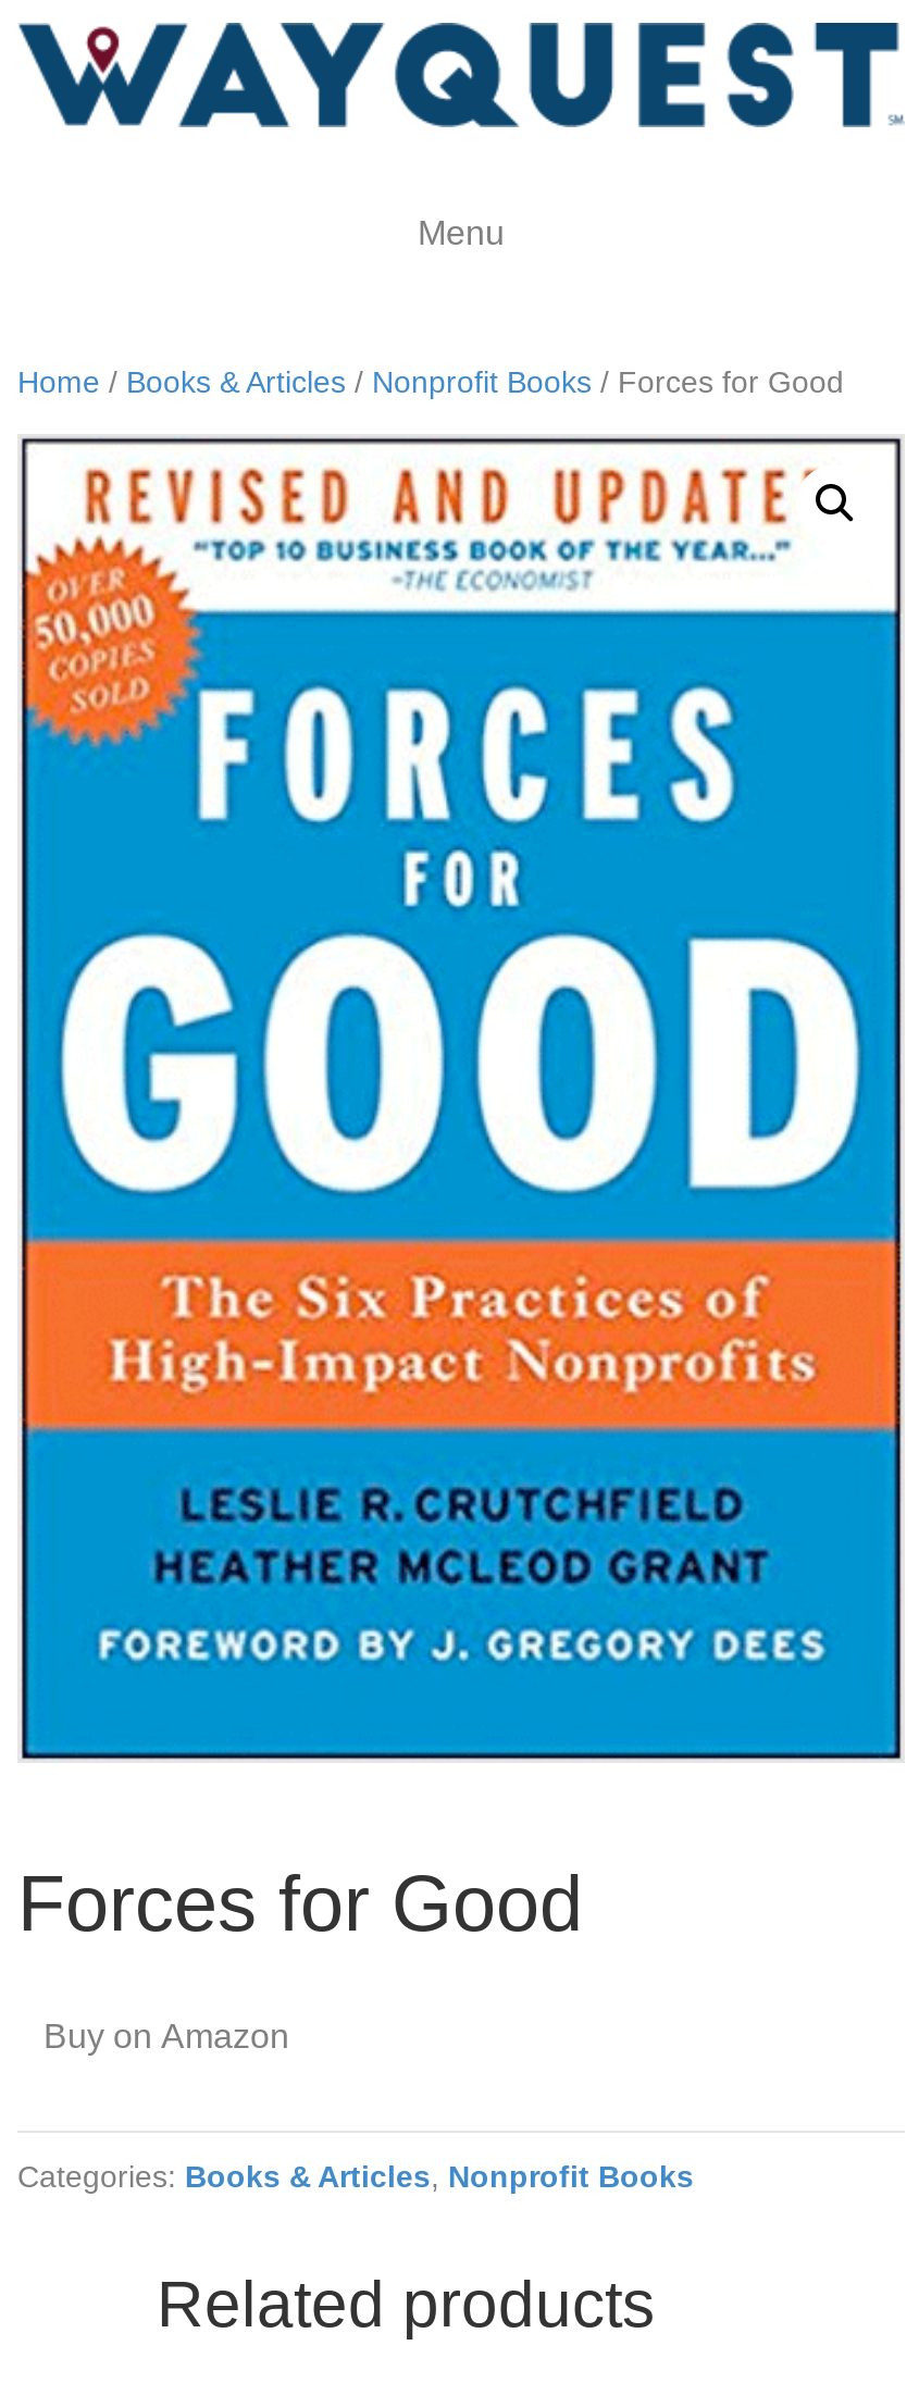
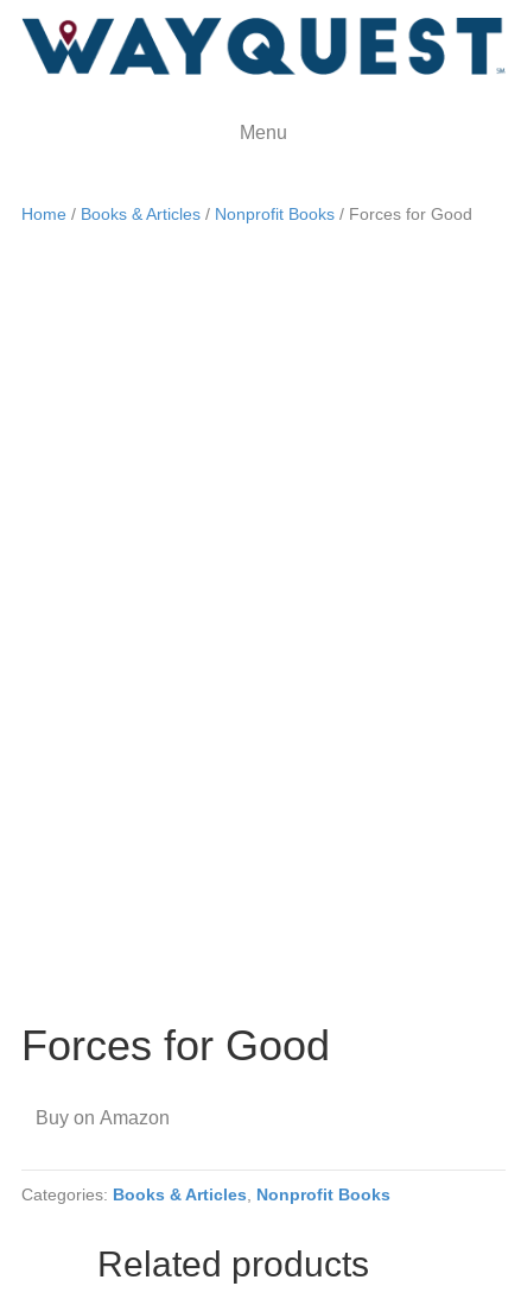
- [image]
